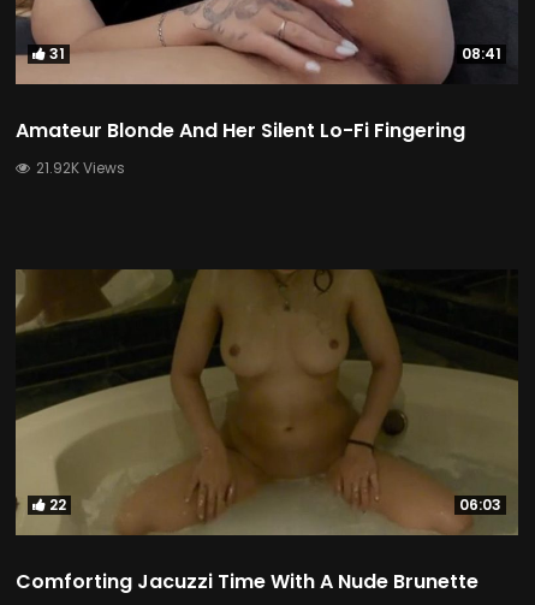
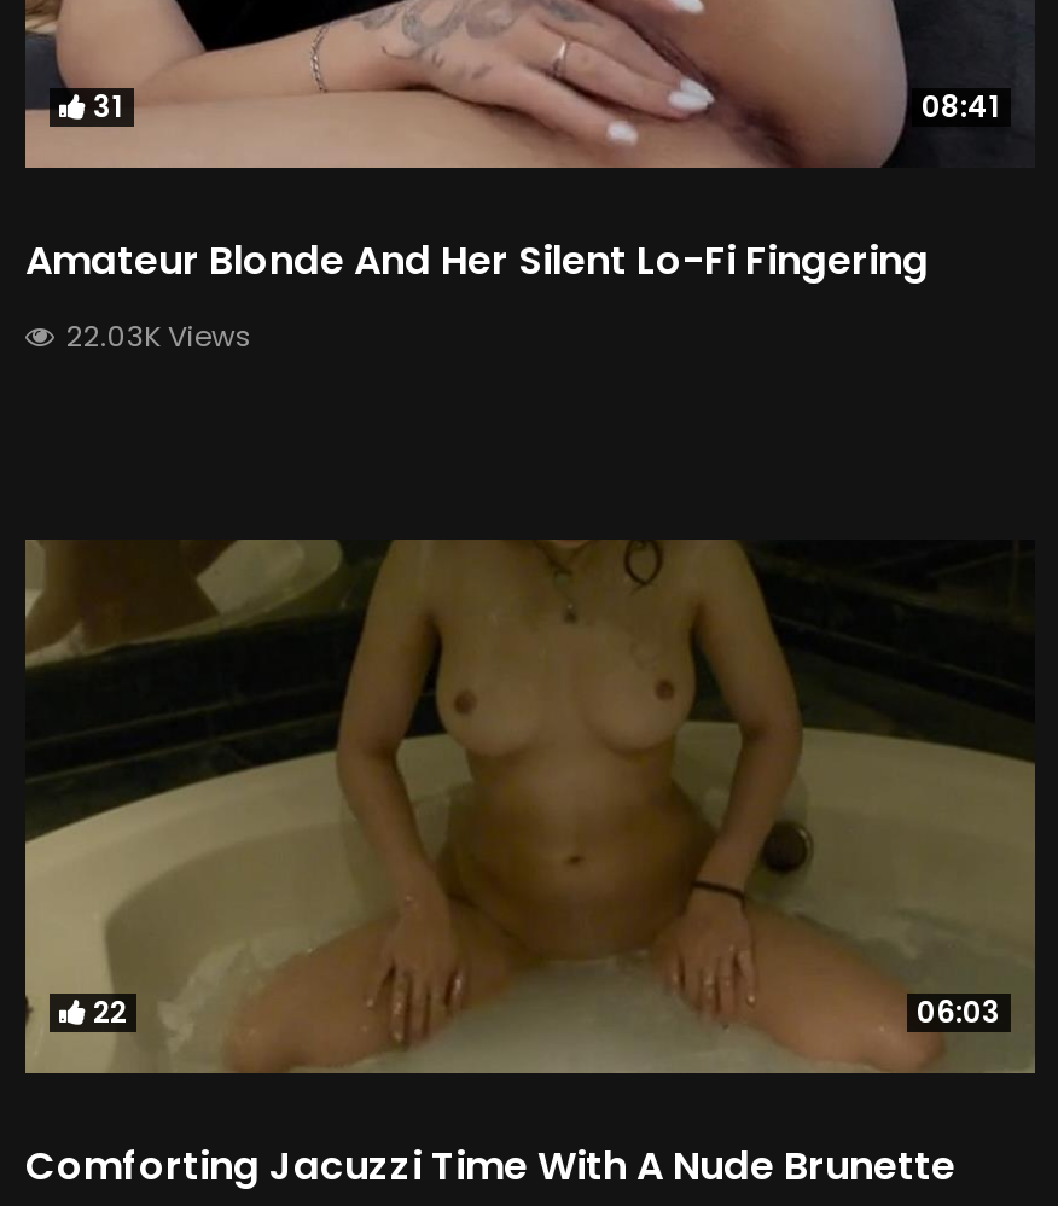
- 21.92K Views
+ 22.03K Views
